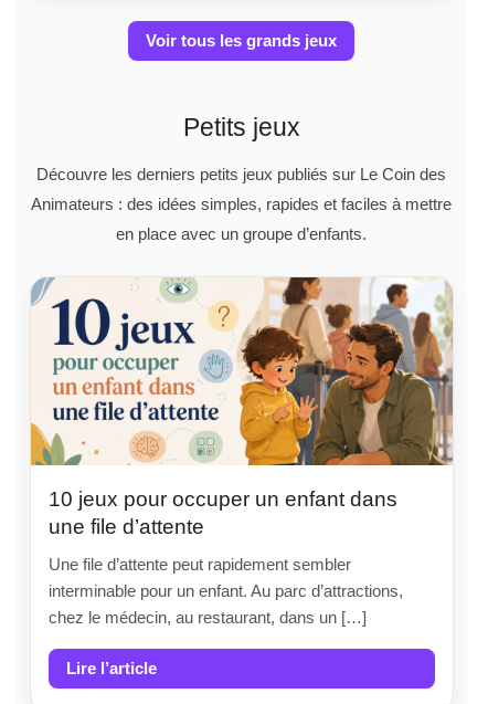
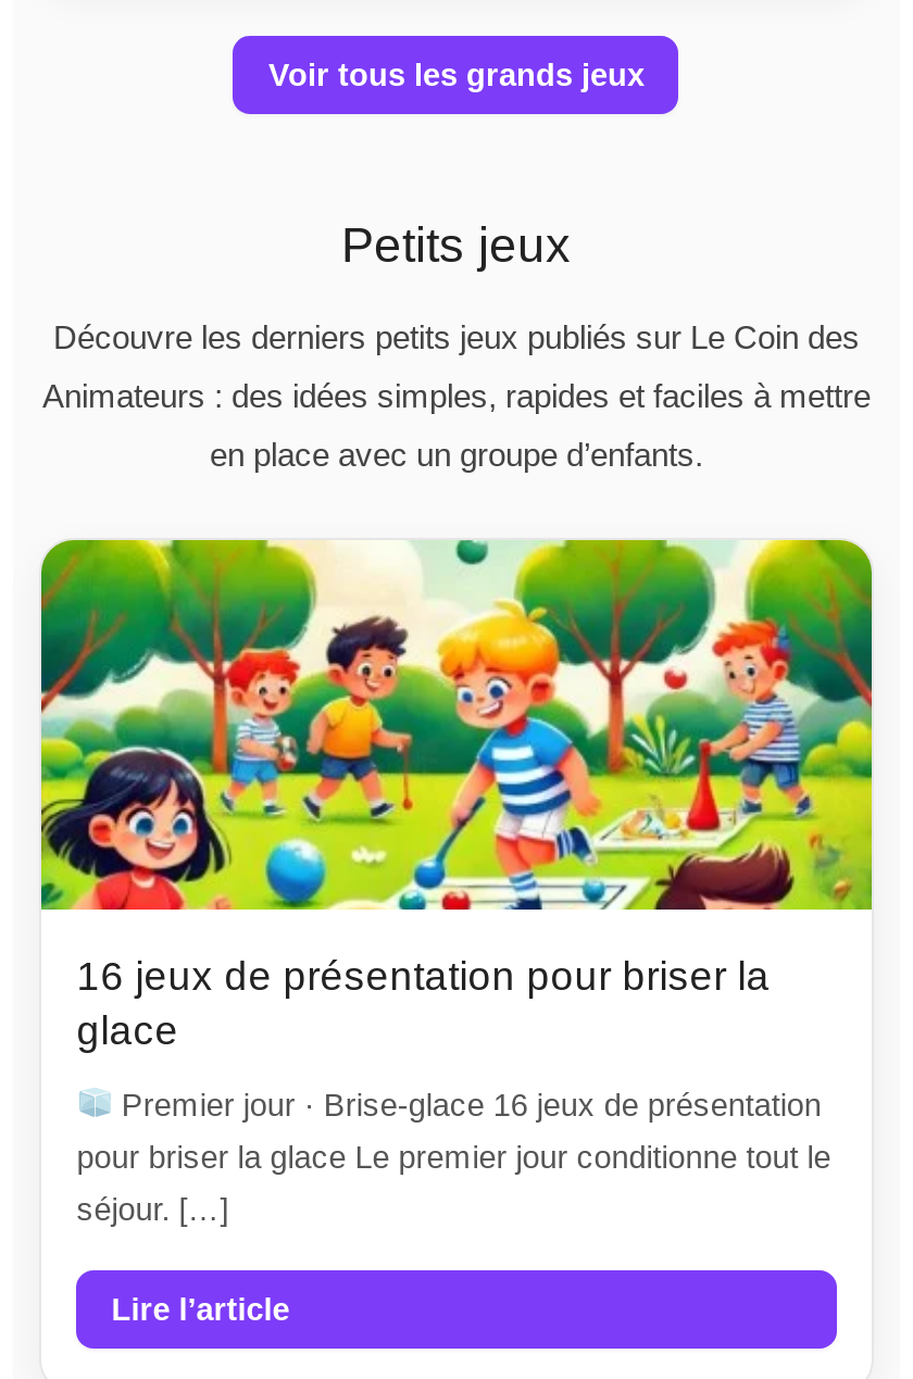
- [image]
- 10 jeux pour occuper un enfant dans
- une file d’attente
+ [image]
+ 16 jeux de présentation pour briser la
+ glace

- Une file d’attente peut rapidement sembler
+ Premier jour · Brise-glace 16 jeux de présentation

- interminable pour un enfant. Au parc d’attractions,
+ pour briser la glace Le premier jour conditionne tout le

- chez le médecin, au restaurant, dans un […]
+ séjour. […]
